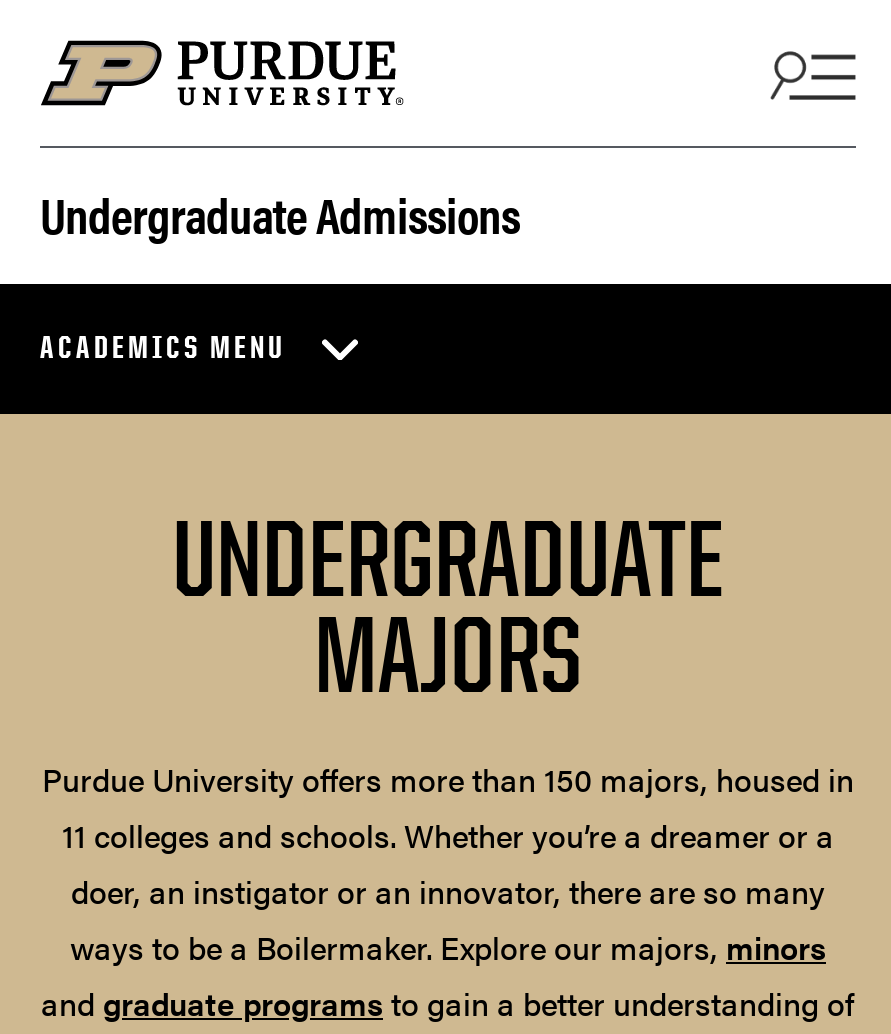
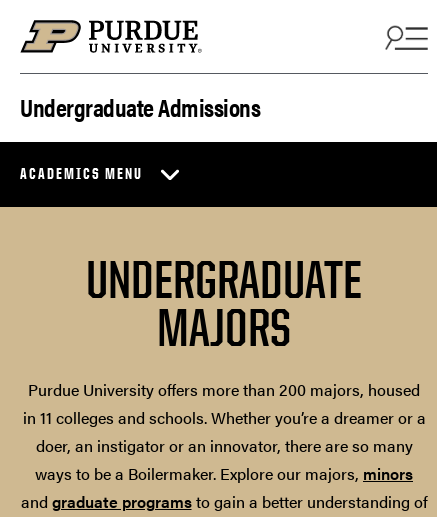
- Purdue University offers more than 150 majors, housed in
- 11 colleges and schools. Whether you’re a dreamer or a
+ Purdue University offers more than 200 majors, housed
+ in 11 colleges and schools. Whether you’re a dreamer or a
